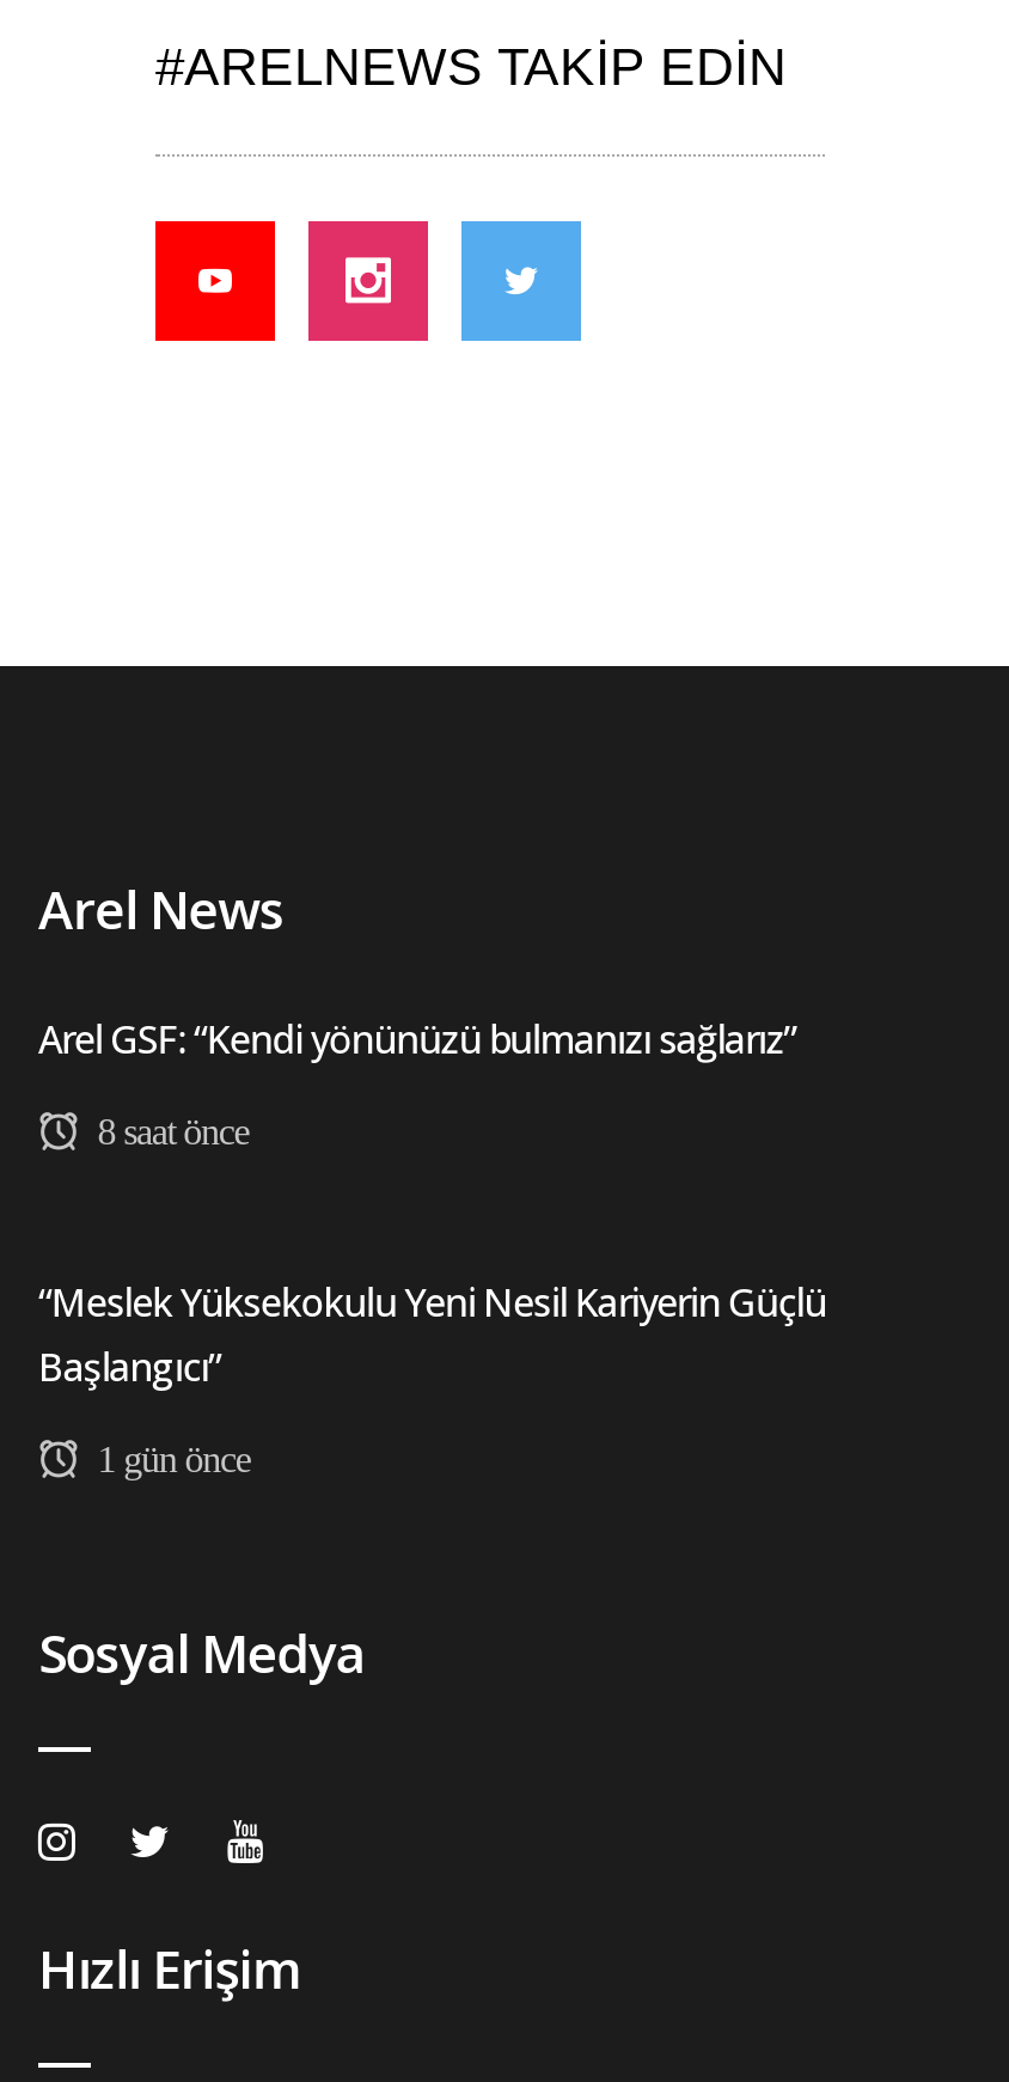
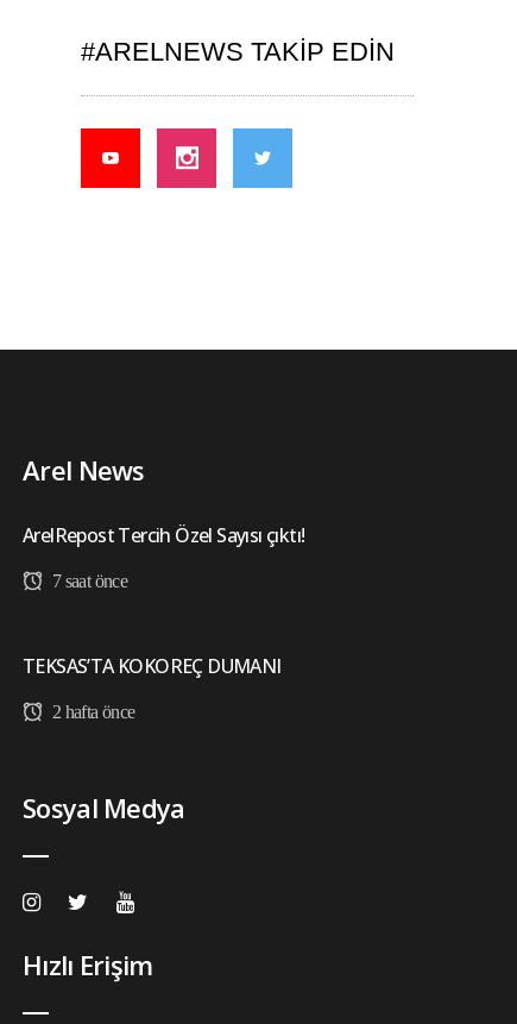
- Arel GSF: “Kendi yönünüzü bulmanızı sağlarız”
+ ArelRepost Tercih Özel Sayısı çıktı!

- 8 saat önce
+ 7 saat önce

- “Meslek Yüksekokulu Yeni Nesil Kariyerin Güçlü
- Başlangıcı”
+ TEKSAS’TA KOKOREÇ DUMANI

- 1 gün önce
+ 2 hafta önce
